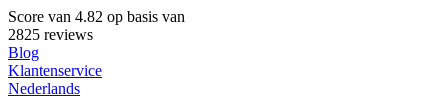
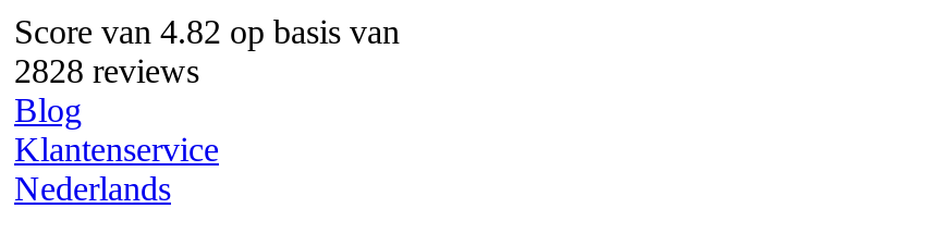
- 2825 reviews
+ 2828 reviews
